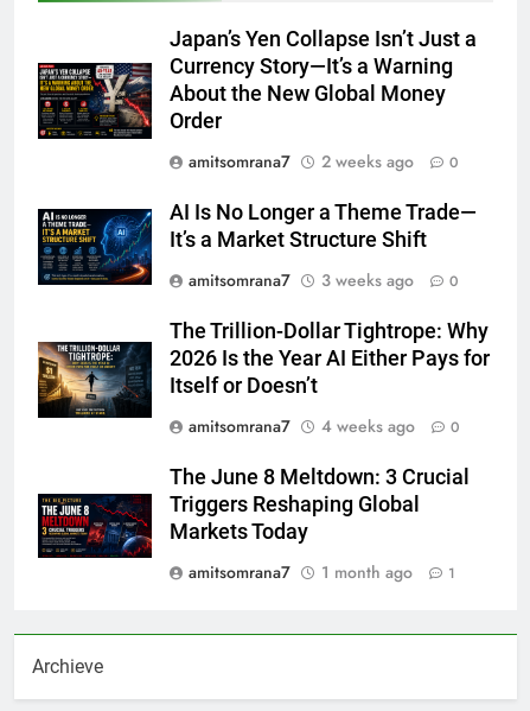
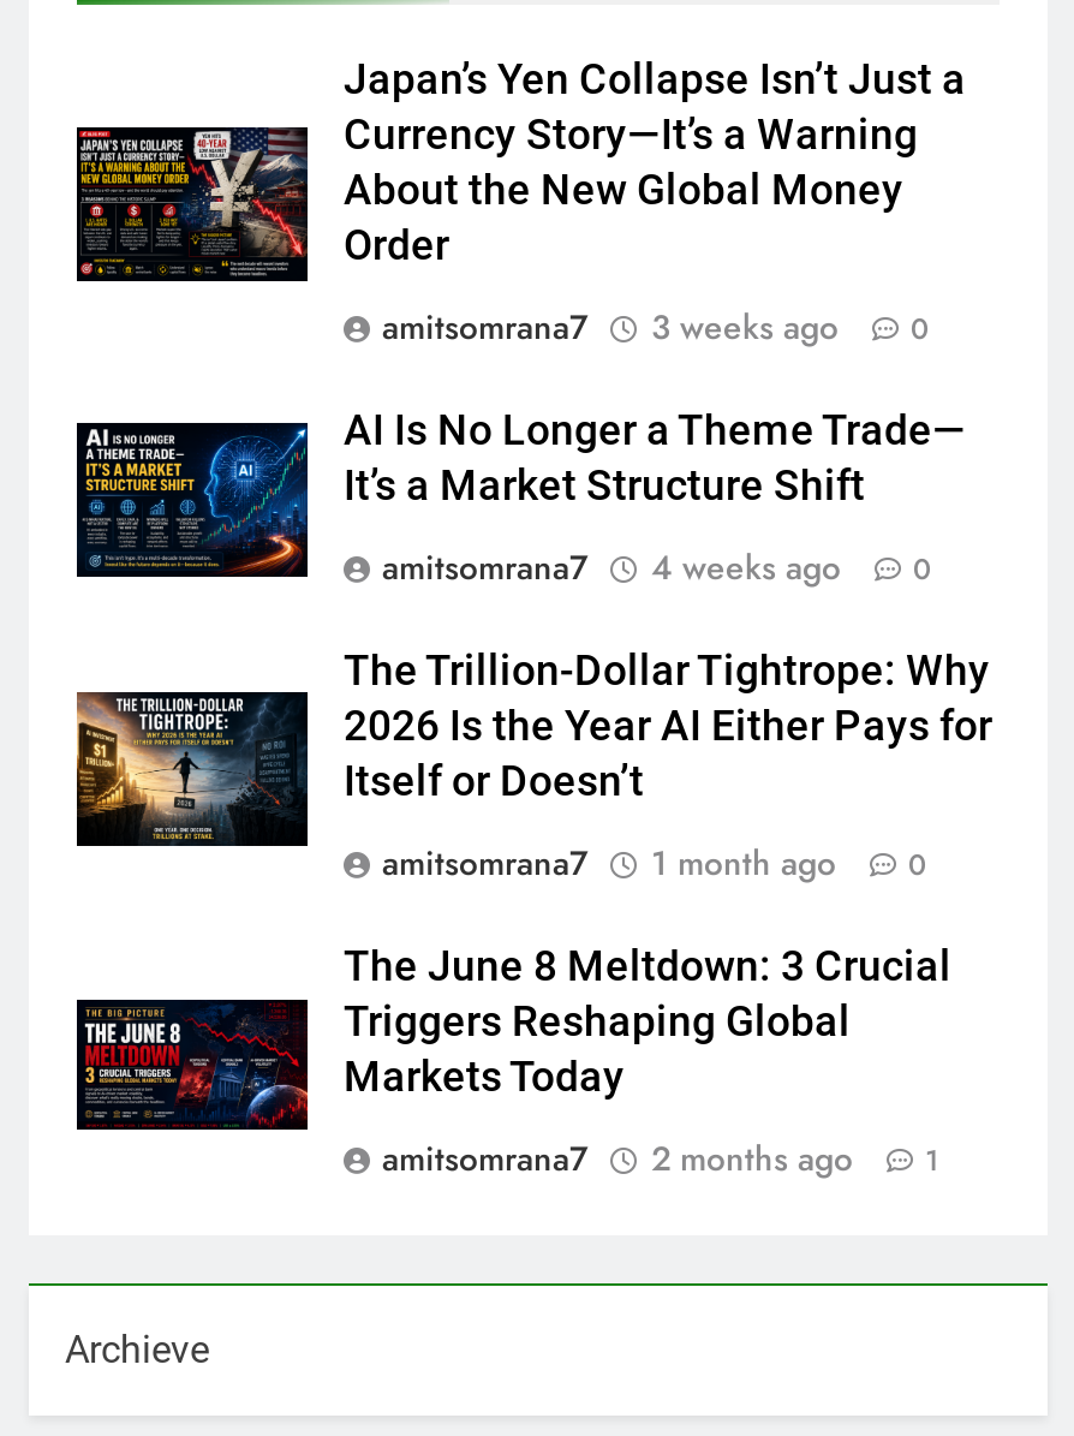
- amitsomrana7 2 weeks ago 0
+ amitsomrana7 3 weeks ago 0

- amitsomrana7 3 weeks ago 0
+ amitsomrana7 4 weeks ago 0

- amitsomrana7 4 weeks ago 0
+ amitsomrana7 1 month ago 0

- amitsomrana7 1 month ago 1
+ amitsomrana7 2 months ago 1
